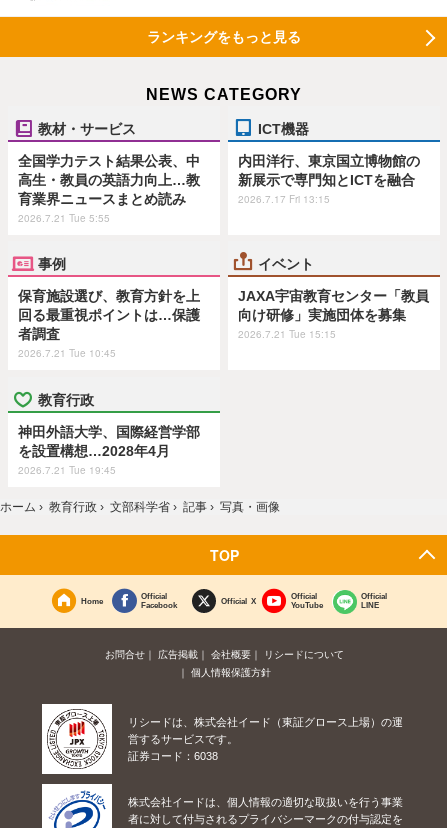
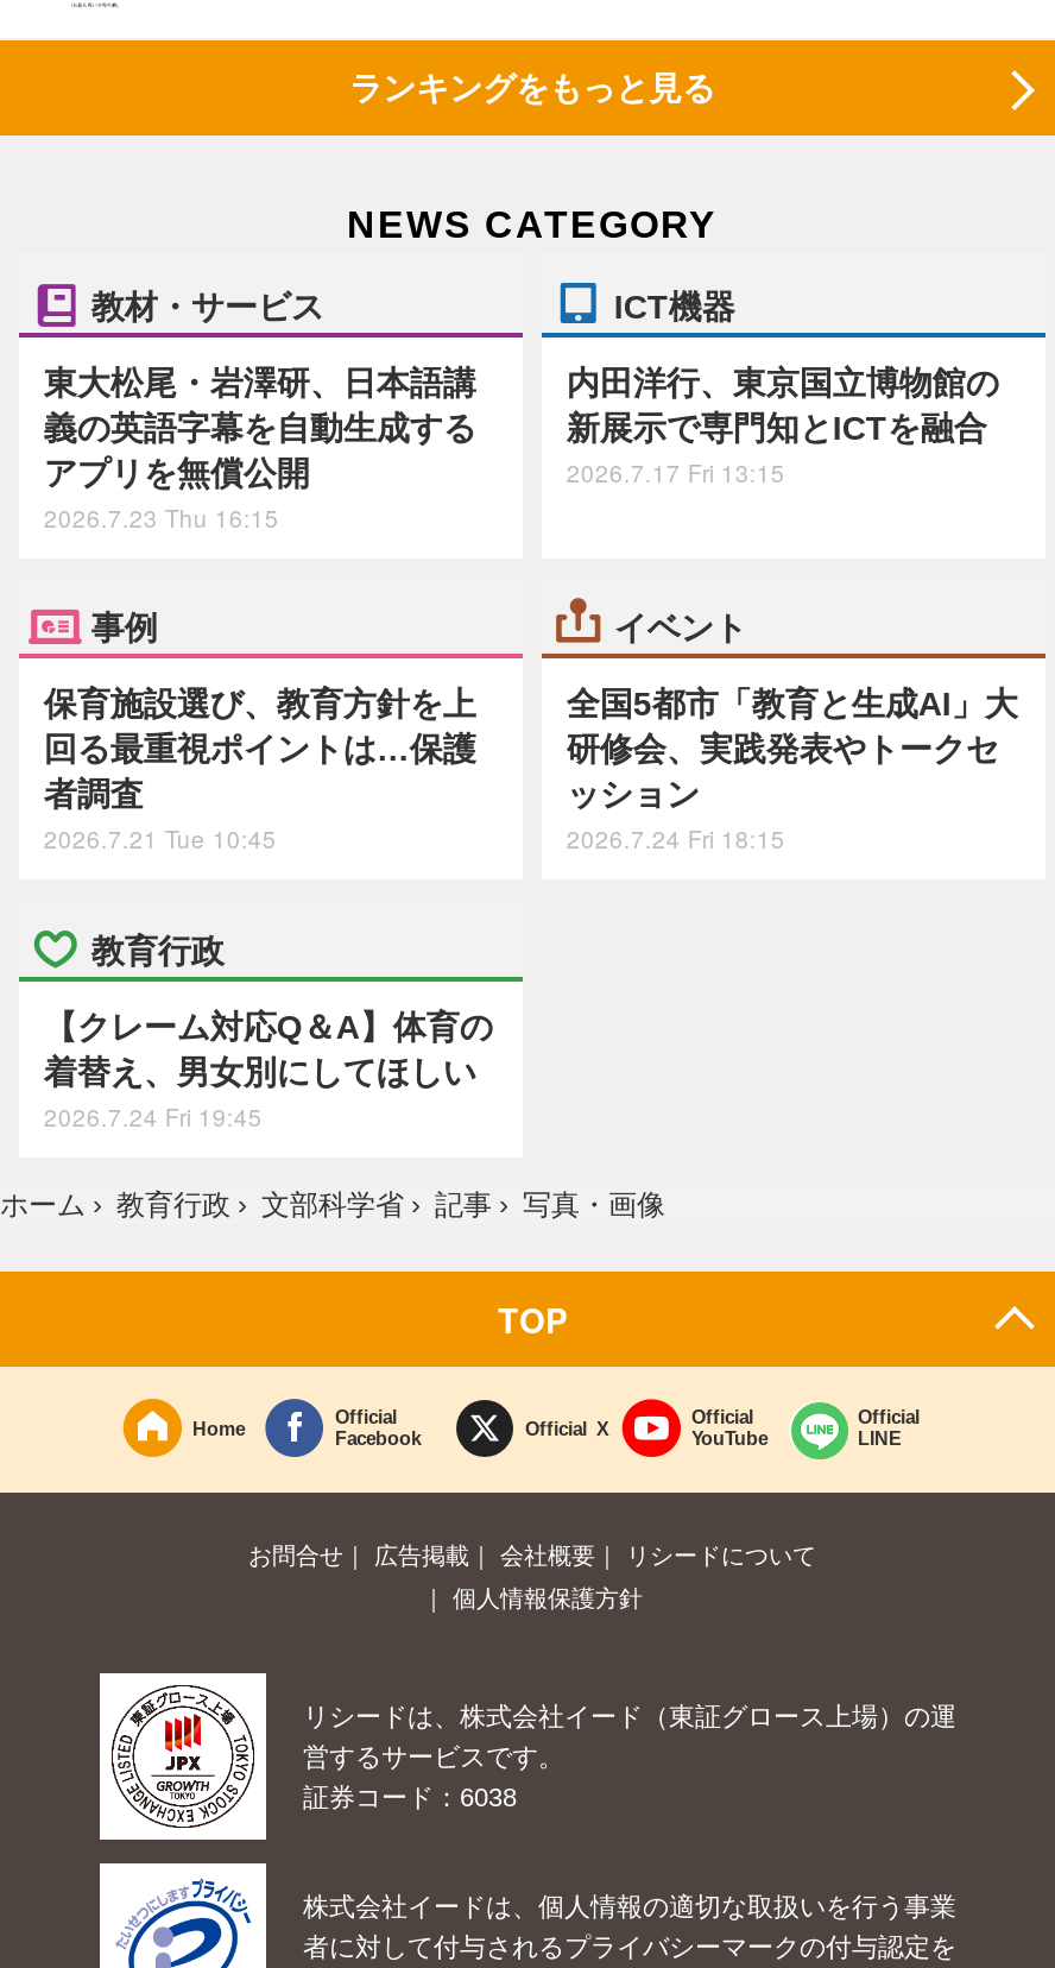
- 全国学力テスト結果公表、中
- 高生・教員の英語力向上…教
- 育業界ニュースまとめ読み
- 2026.7.21 Tue 5:55
+ 東大松尾・岩澤研、日本語講
+ 義の英語字幕を自動生成する
+ アプリを無償公開
+ 2026.7.23 Thu 16:15

- JAXA宇宙教育センター「教員
- 向け研修」実施団体を募集
- 2026.7.21 Tue 15:15
+ 全国5都市「教育と生成AI」大
+ 研修会、実践発表やトークセ
+ ッション
+ 2026.7.24 Fri 18:15

- 神田外語大学、国際経営学部
- を設置構想…2028年4月
- 2026.7.21 Tue 19:45
+ 【クレーム対応Q＆A】体育の
+ 着替え、男女別にしてほしい
+ 2026.7.24 Fri 19:45
